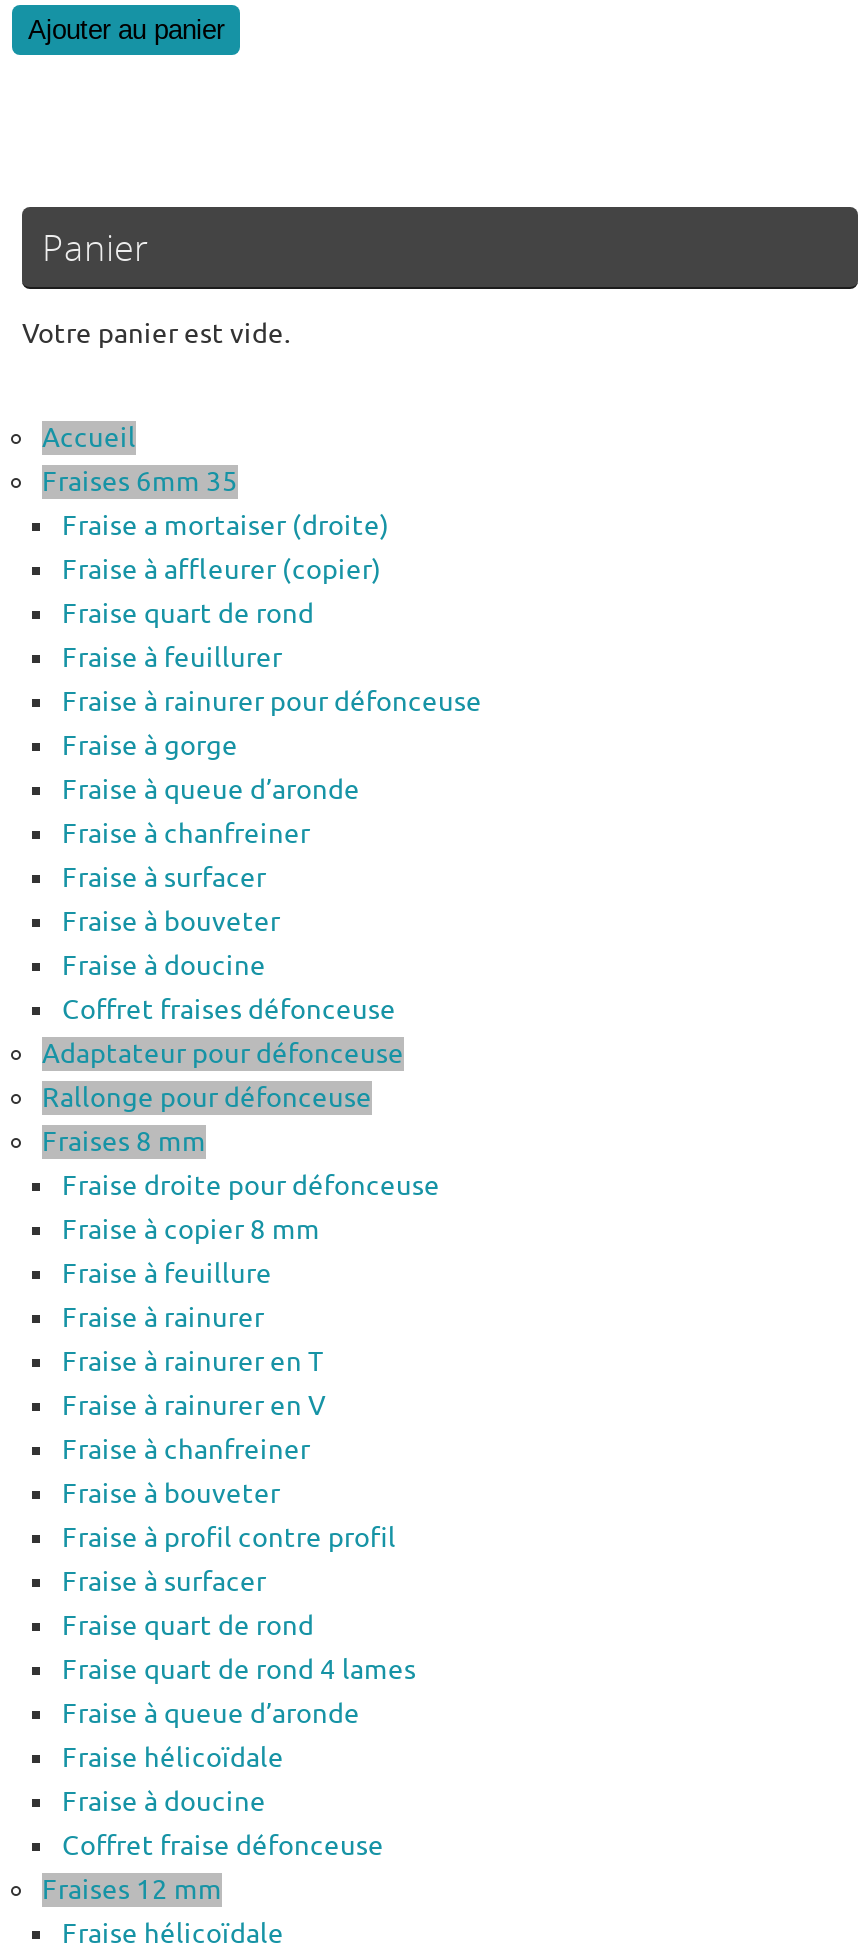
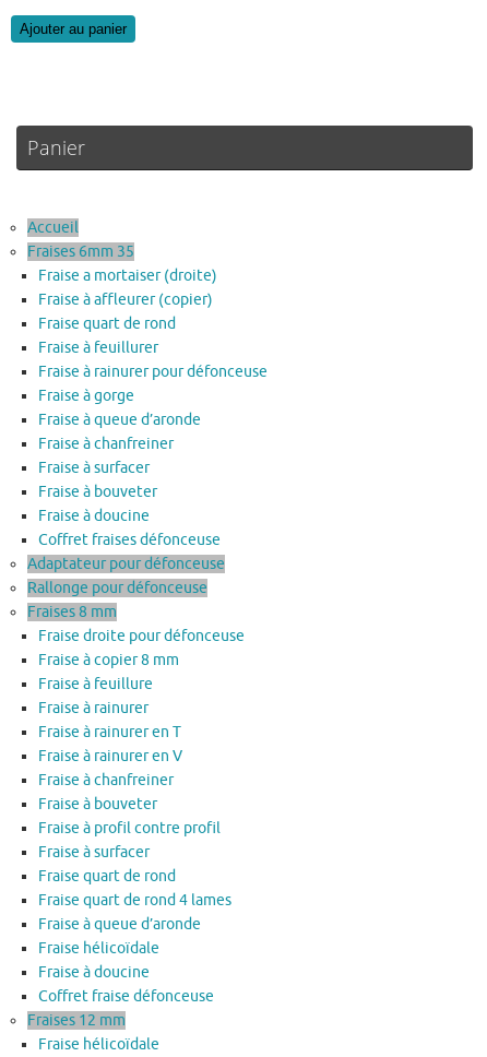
- Votre panier est vide.
